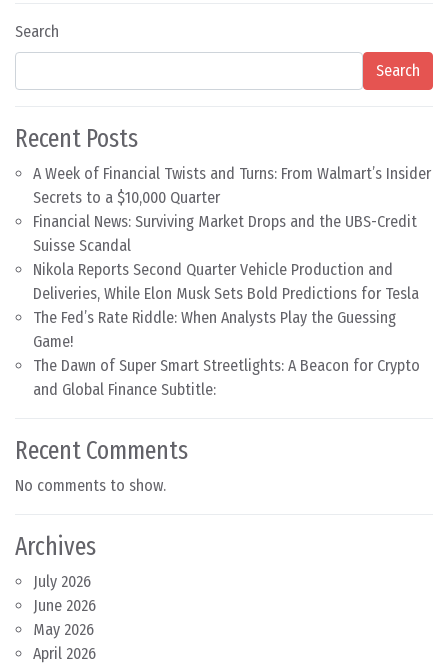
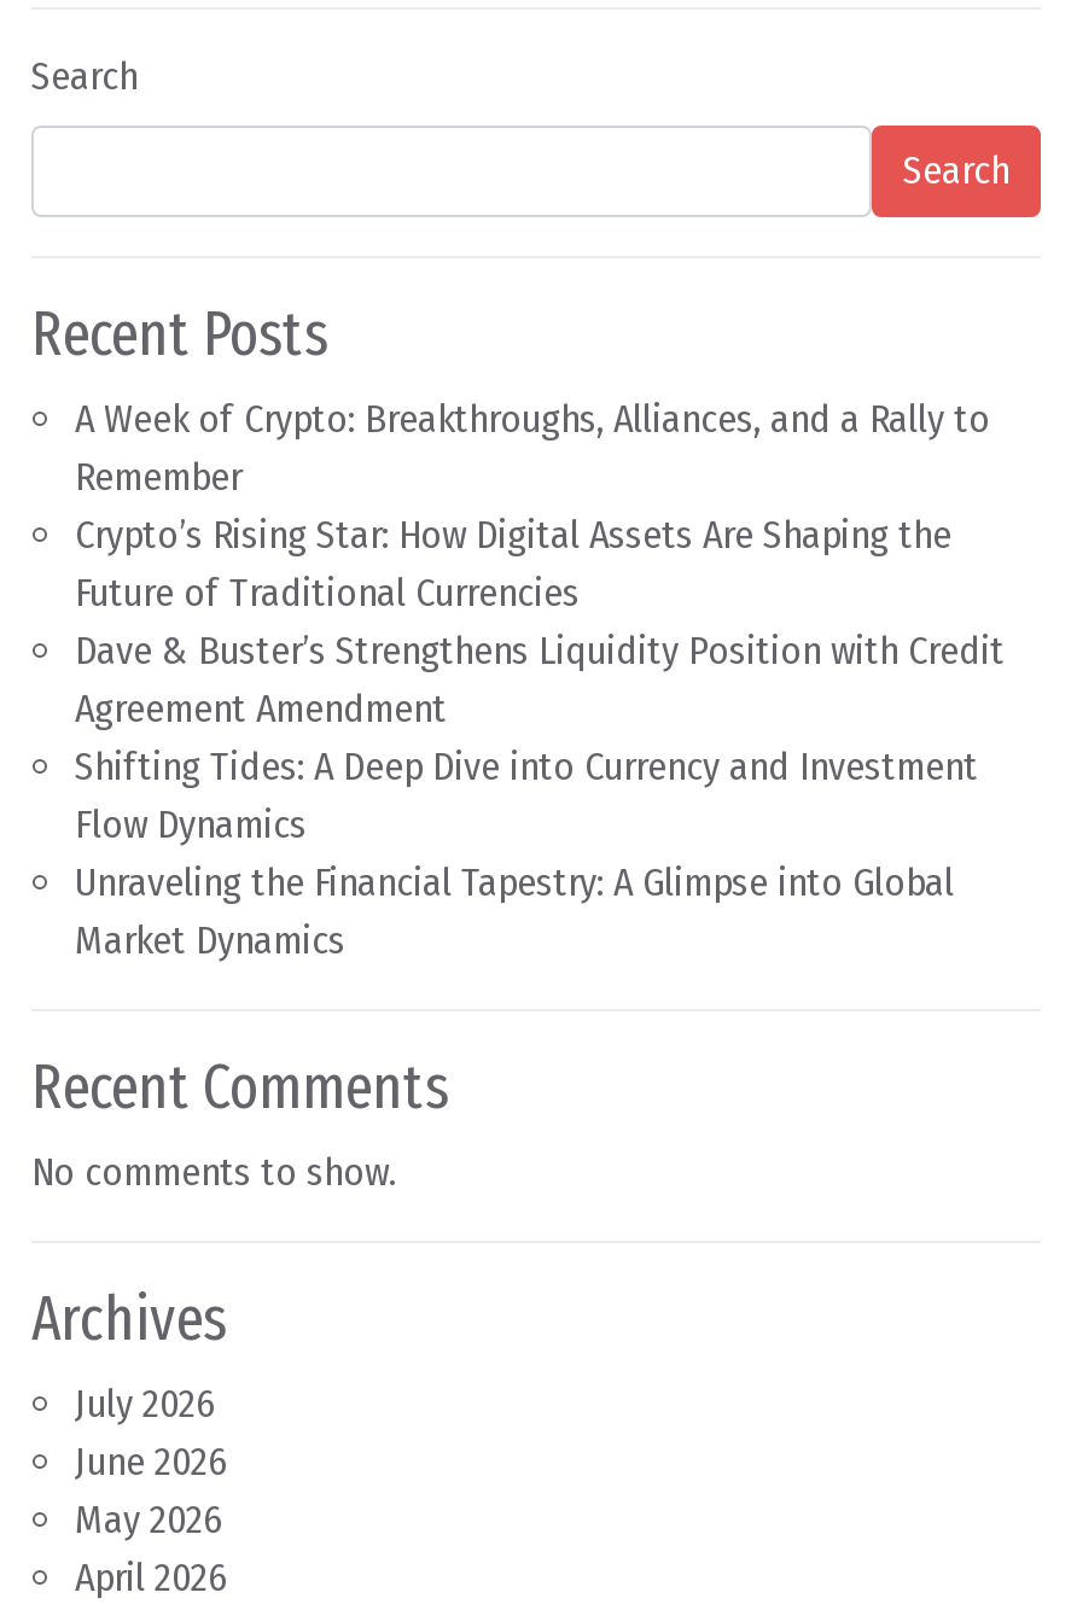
- A Week of Financial Twists and Turns: From Walmart’s Insider
- Secrets to a $10,000 Quarter
- Financial News: Surviving Market Drops and the UBS-Credit
- Suisse Scandal
- Nikola Reports Second Quarter Vehicle Production and
- Deliveries, While Elon Musk Sets Bold Predictions for Tesla
- The Fed’s Rate Riddle: When Analysts Play the Guessing
- Game!
- The Dawn of Super Smart Streetlights: A Beacon for Crypto
- and Global Finance Subtitle:
+ A Week of Crypto: Breakthroughs, Alliances, and a Rally to
+ Remember
+ Crypto’s Rising Star: How Digital Assets Are Shaping the
+ Future of Traditional Currencies
+ Dave & Buster’s Strengthens Liquidity Position with Credit
+ Agreement Amendment
+ Shifting Tides: A Deep Dive into Currency and Investment
+ Flow Dynamics
+ Unraveling the Financial Tapestry: A Glimpse into Global
+ Market Dynamics
